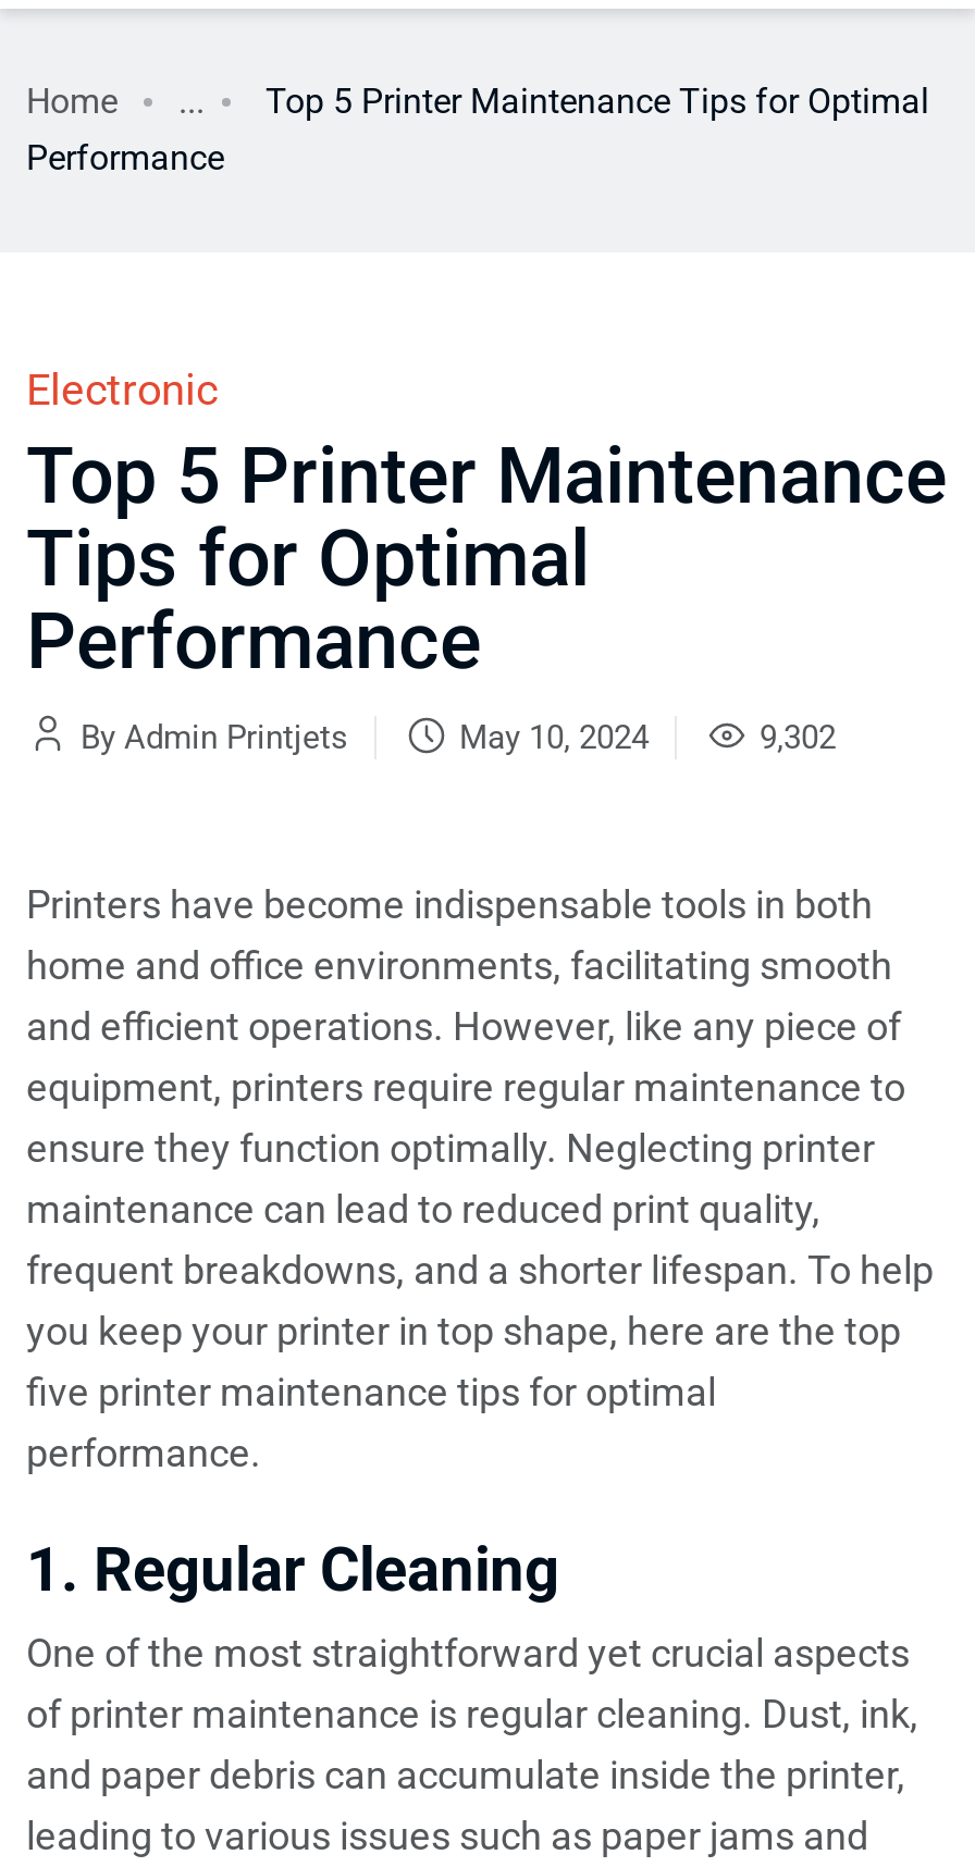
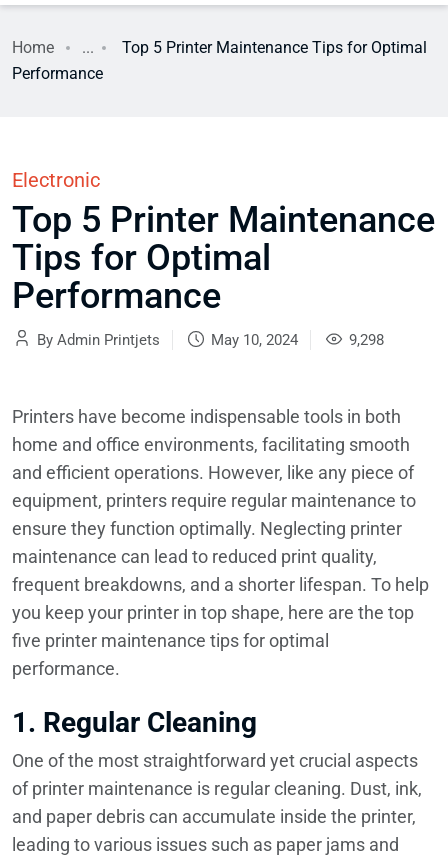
- 9,302
+ 9,298
